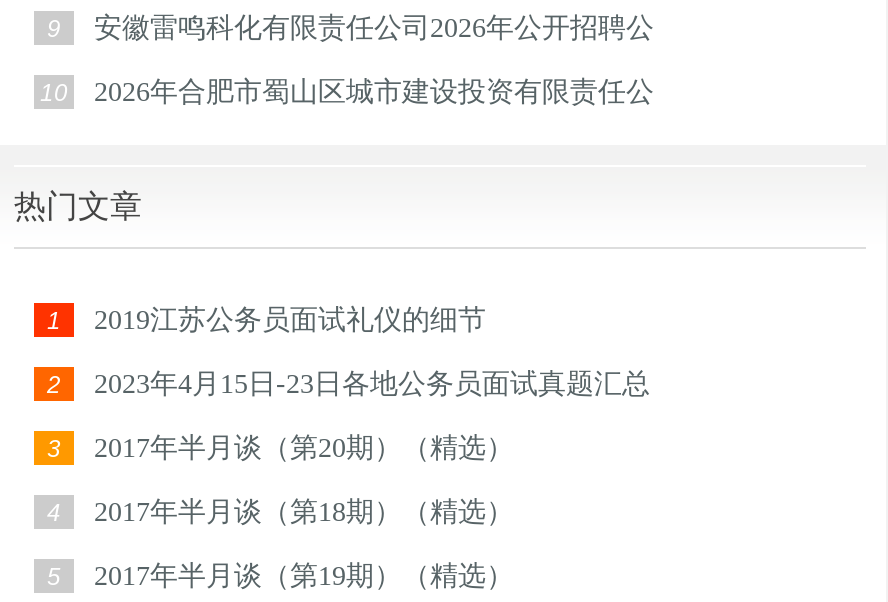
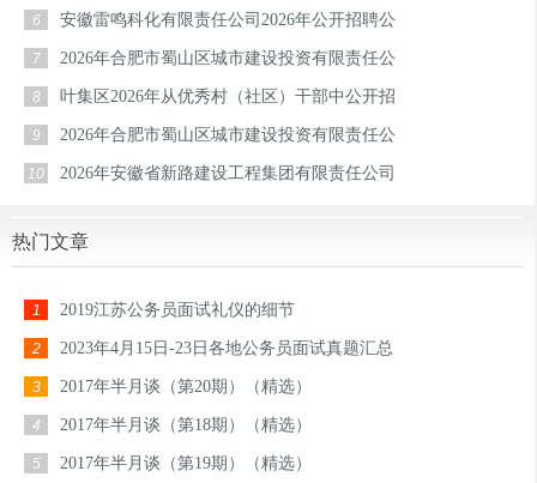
- 9 安徽雷鸣科化有限责任公司2026年公开招聘公
+ 6 安徽雷鸣科化有限责任公司2026年公开招聘公

- 10 2026年合肥市蜀山区城市建设投资有限责任公
+ 7 2026年合肥市蜀山区城市建设投资有限责任公

+ 8
+ 叶集区2026年从优秀村（社区）干部中公开招
+ 9
+ 2026年合肥市蜀山区城市建设投资有限责任公
+ 10
+ 2026年安徽省新路建设工程集团有限责任公司
